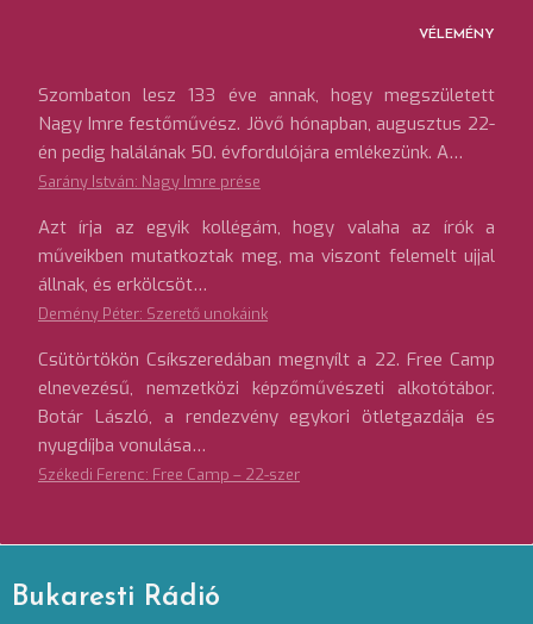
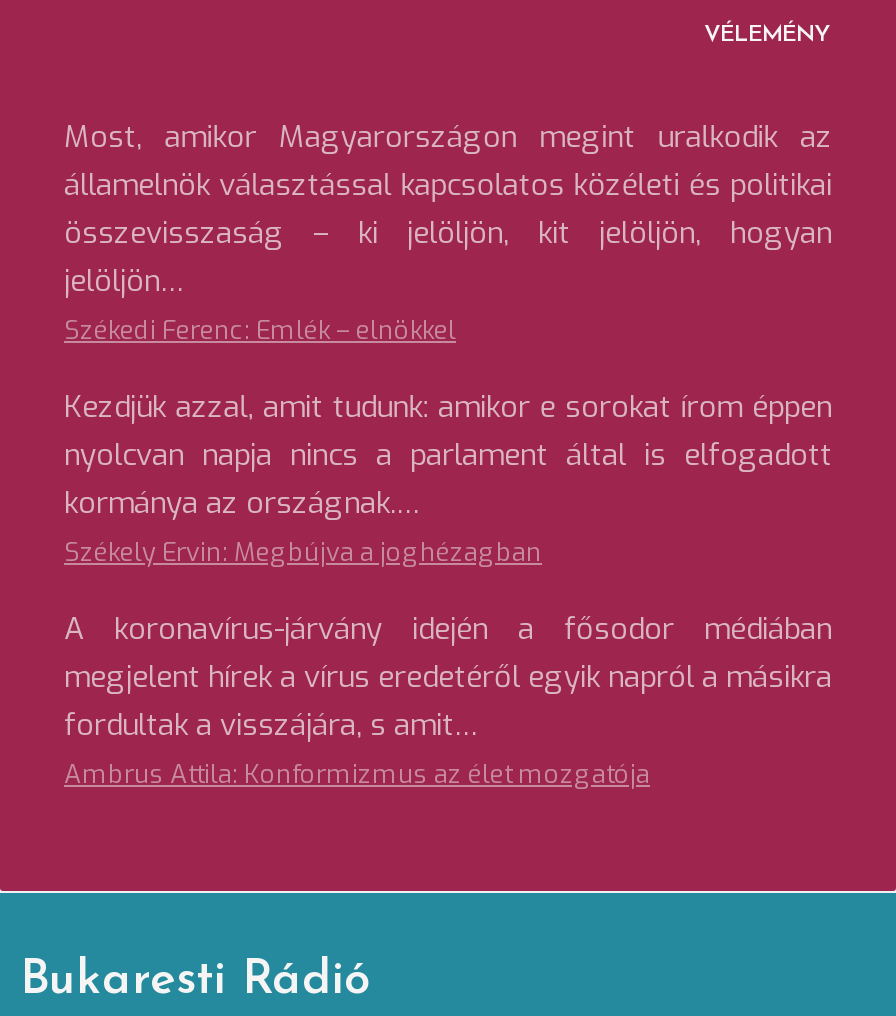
- Szombaton lesz 133 éve annak, hogy megszületett
- Nagy Imre festőművész. Jövő hónapban, augusztus 22-
- én pedig halálának 50. évfordulójára emlékezünk. A…
- Sarány István: Nagy Imre prése
+ Most, amikor Magyarországon megint uralkodik az
+ államelnök választással kapcsolatos közéleti és politikai
+ összevisszaság – ki jelöljön, kit jelöljön, hogyan
+ jelöljön…
+ Székedi Ferenc: Emlék – elnökkel

- Azt írja az egyik kollégám, hogy valaha az írók a
- műveikben mutatkoztak meg, ma viszont felemelt ujjal
- állnak, és erkölcsöt…
- Demény Péter: Szerető unokáink
+ Kezdjük azzal, amit tudunk: amikor e sorokat írom éppen
+ nyolcvan napja nincs a parlament által is elfogadott
+ kormánya az országnak.…
+ Székely Ervin: Megbújva a joghézagban

- Csütörtökön Csíkszeredában megnyílt a 22. Free Camp
- elnevezésű, nemzetközi képzőművészeti alkotótábor.
- Botár László, a rendezvény egykori ötletgazdája és
- nyugdíjba vonulása…
- Székedi Ferenc: Free Camp – 22-szer
+ A koronavírus-járvány idején a fősodor médiában
+ megjelent hírek a vírus eredetéről egyik napról a másikra
+ fordultak a visszájára, s amit…
+ Ambrus Attila: Konformizmus az élet mozgatója
